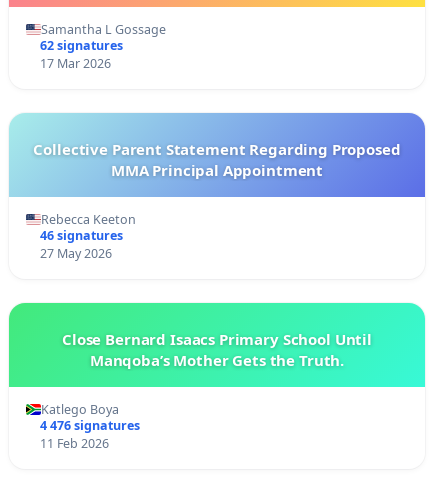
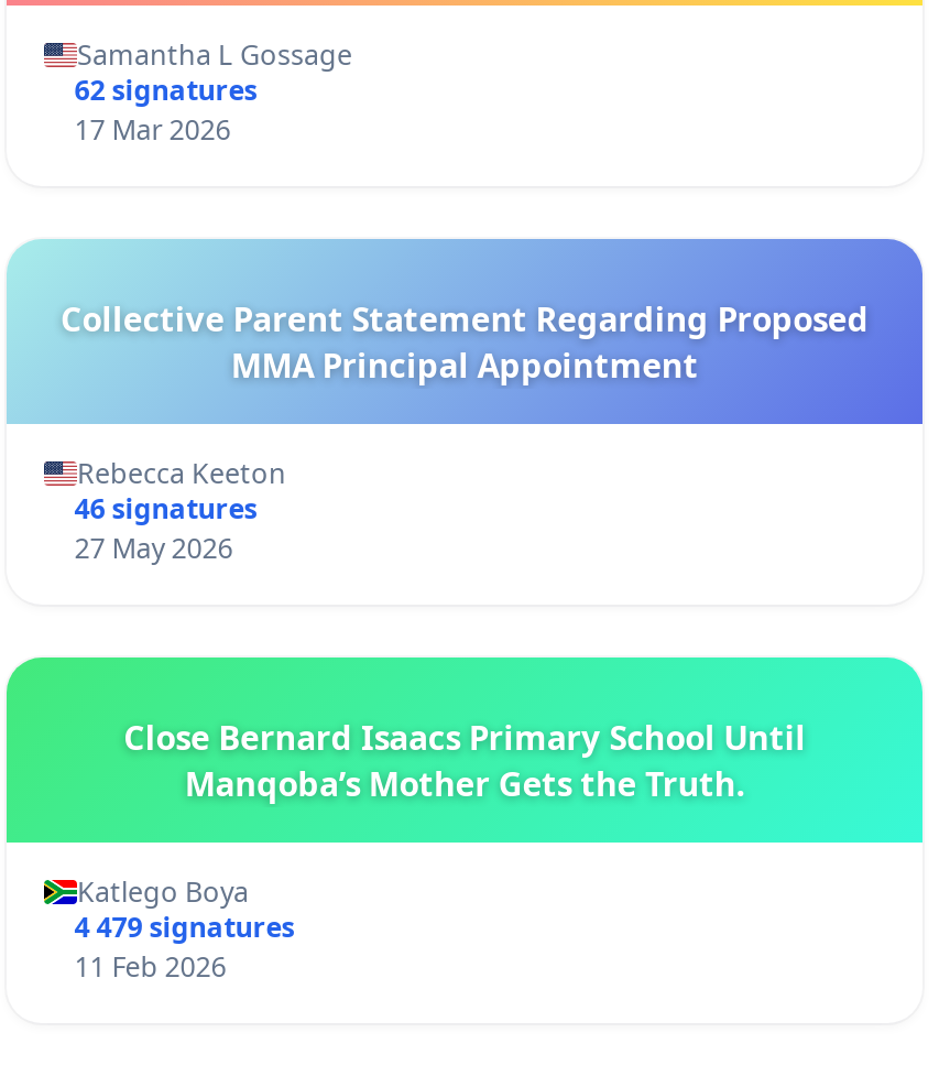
- 4 476 signatures
+ 4 479 signatures
